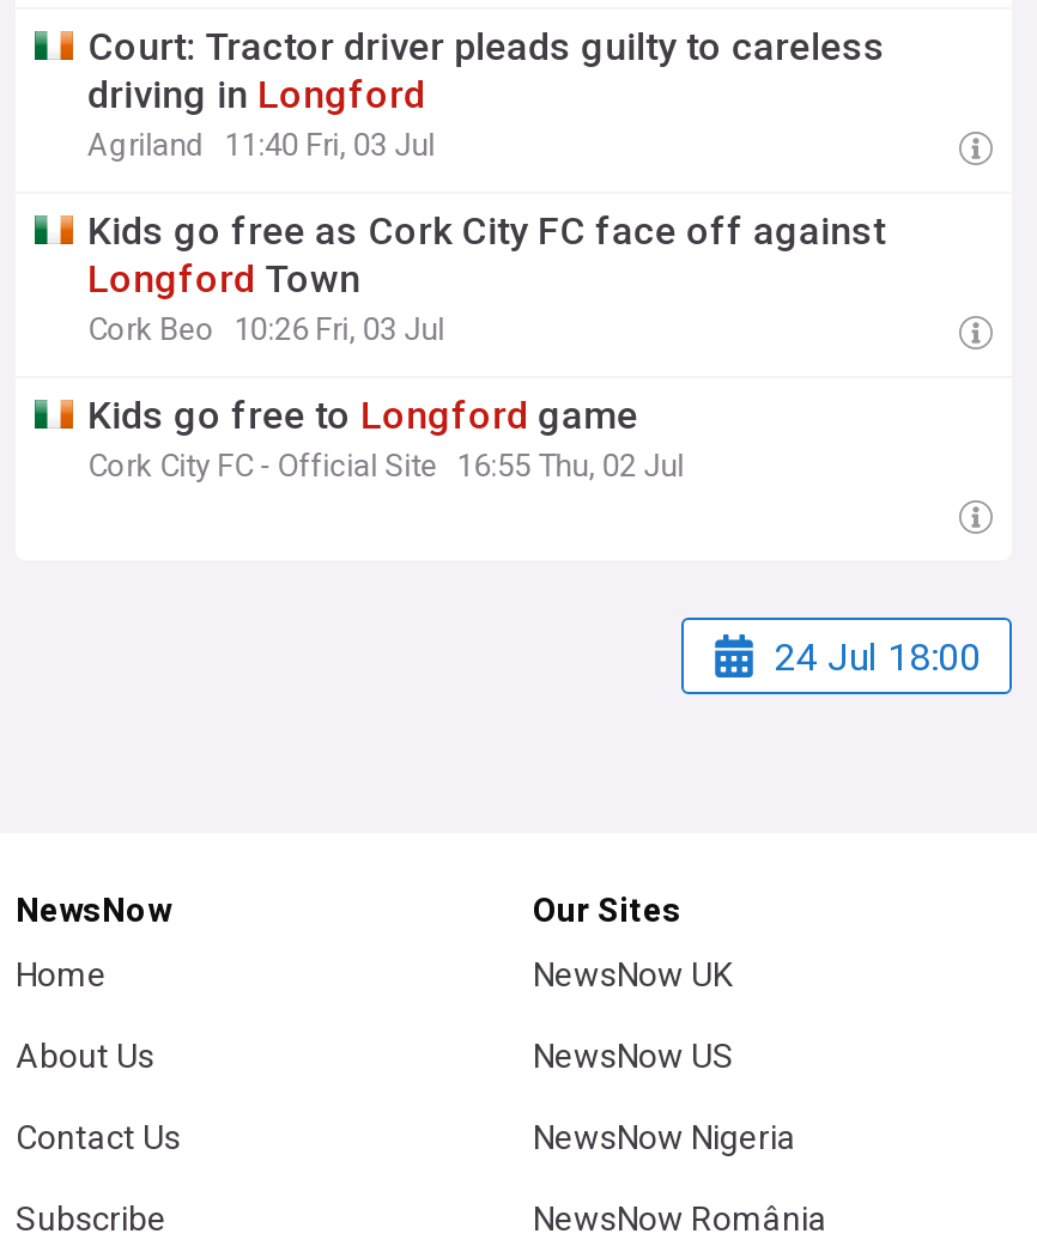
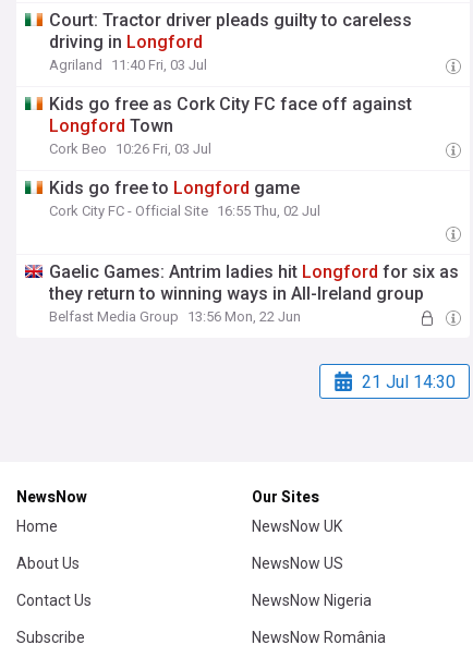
- 24 Jul 18:00
+ Gaelic Games: Antrim ladies hit Longford for six as
+ they return to winning ways in All-Ireland group
+ Belfast Media Group 13:56 Mon, 22 Jun
+ 21 Jul 14:30
